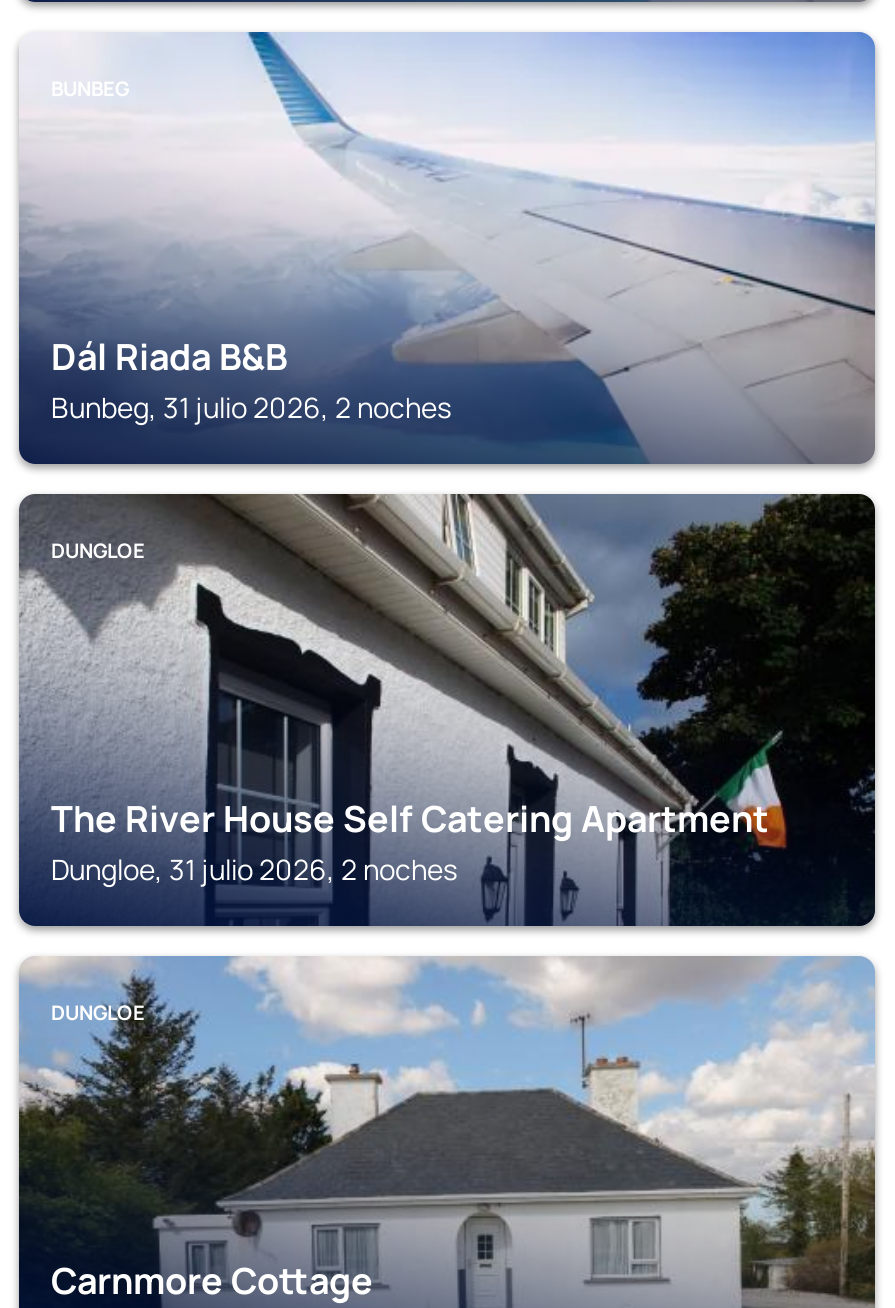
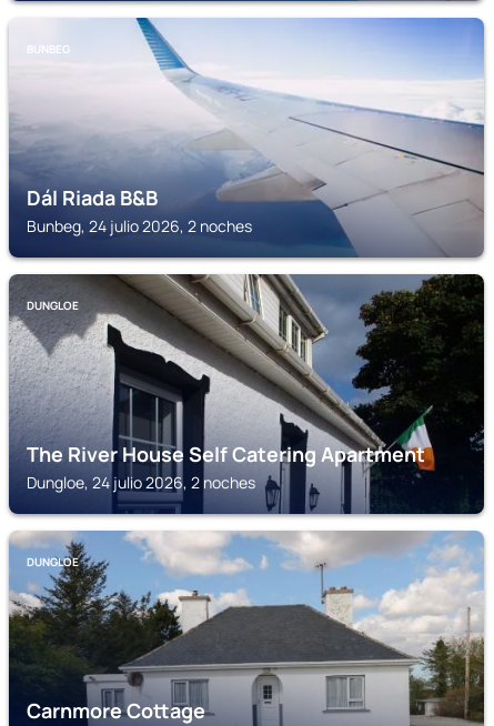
- Bunbeg, 31 julio 2026, 2 noches
+ Bunbeg, 24 julio 2026, 2 noches

- Dungloe, 31 julio 2026, 2 noches
+ Dungloe, 24 julio 2026, 2 noches
